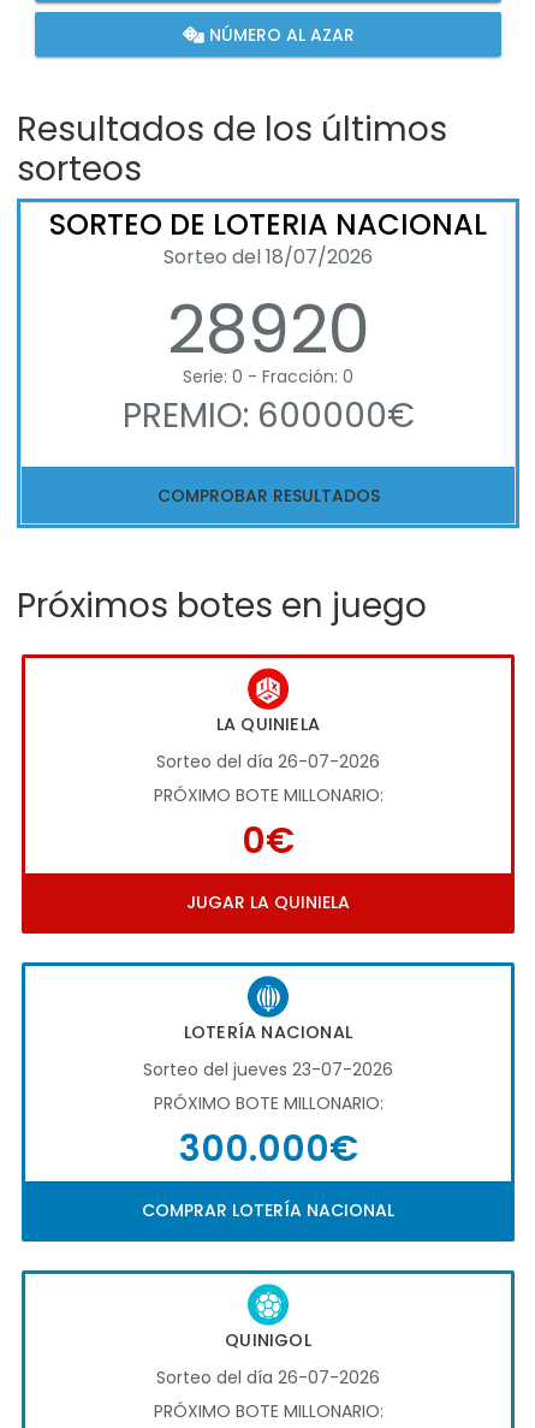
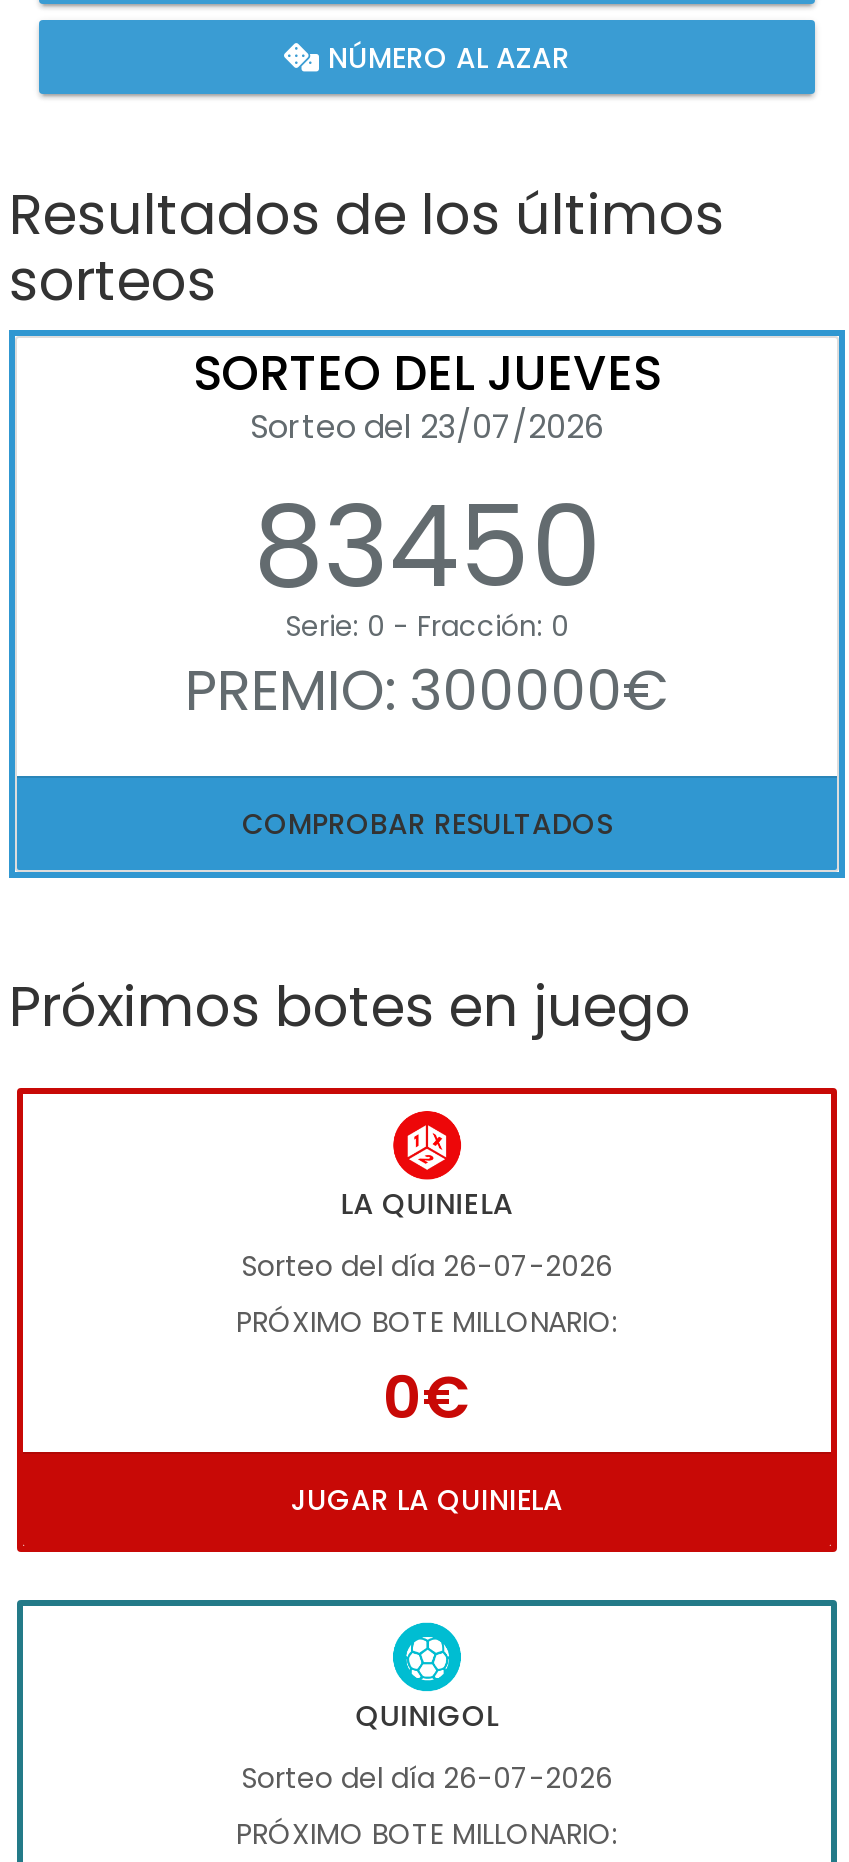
- SORTEO DE LOTERIA NACIONAL
- Sorteo del 18/07/2026
- 28920
+ SORTEO DEL JUEVES
+ Sorteo del 23/07/2026
+ 83450

- PREMIO: 600000€
+ PREMIO: 300000€

- [image]
- LOTERÍA NACIONAL
- Sorteo del jueves 23-07-2026
- PRÓXIMO BOTE MILLONARIO:
- 300.000€
- COMPRAR LOTERÍA NACIONAL
